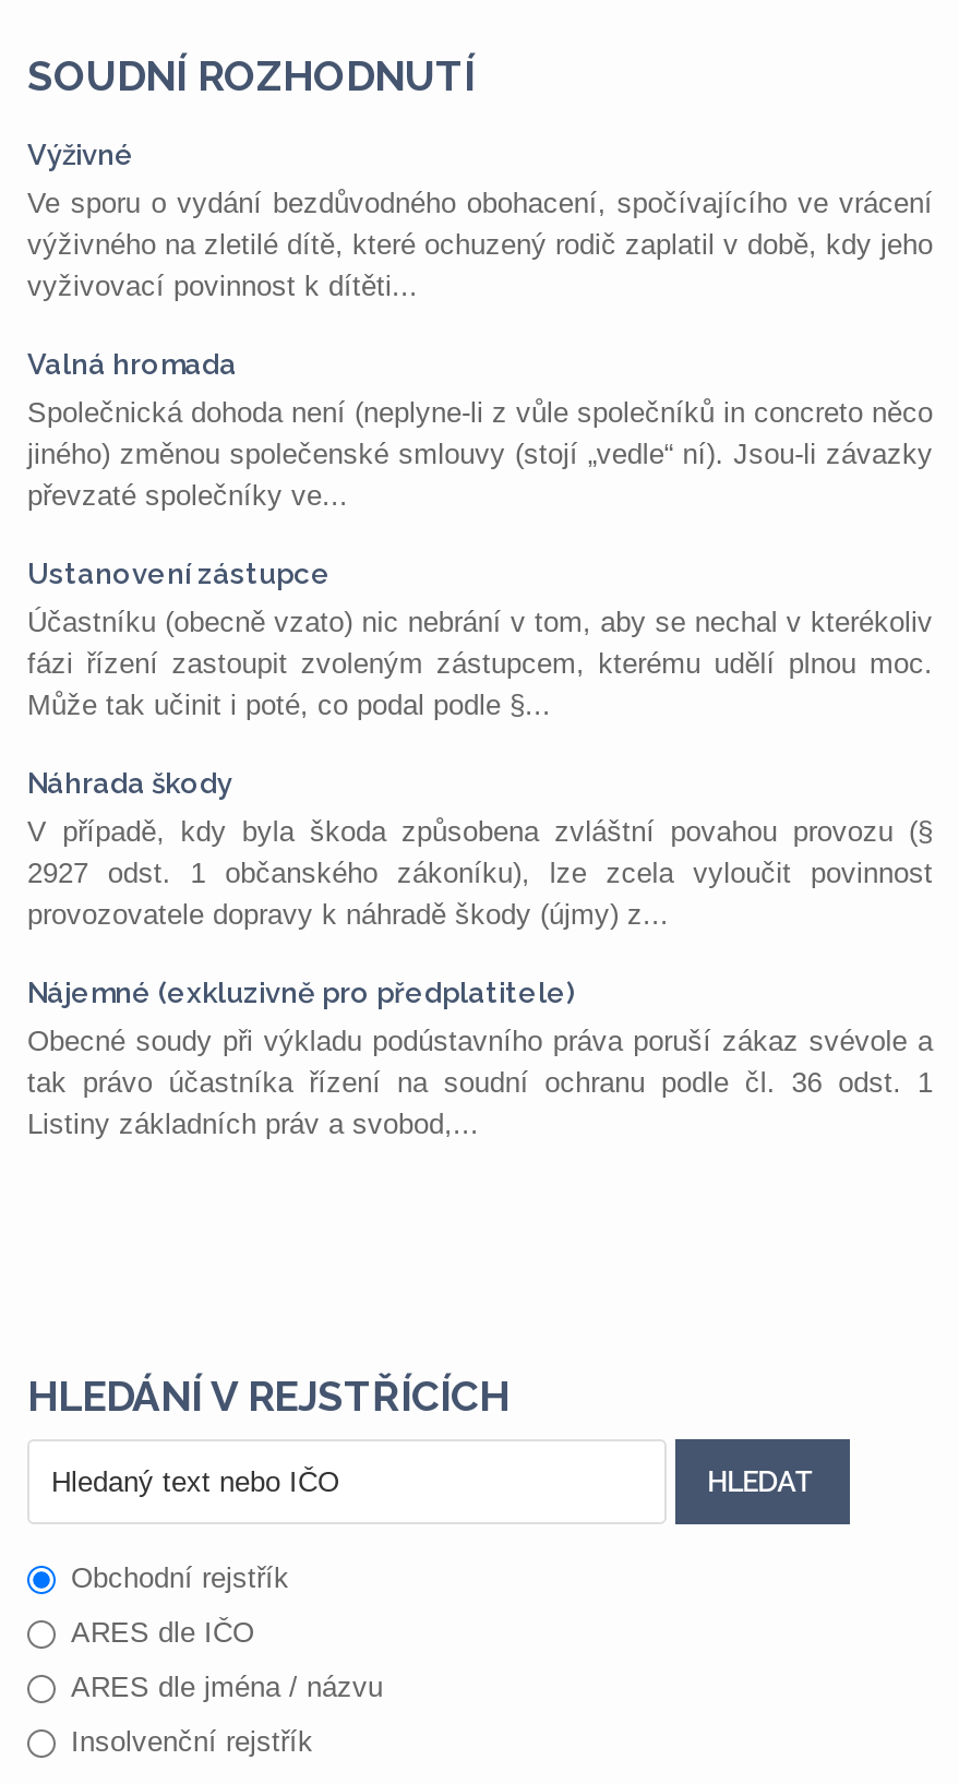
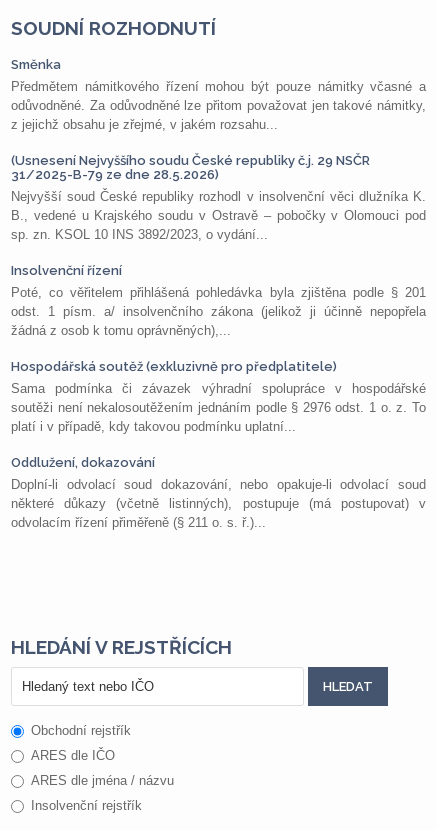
- Výživné
+ Směnka

- Ve sporu o vydání bezdůvodného obohacení, spočívajícího ve vrácení
- výživného na zletilé dítě, které ochuzený rodič zaplatil v době, kdy jeho
- vyživovací povinnost k dítěti...
+ Předmětem námitkového řízení mohou být pouze námitky včasné a
+ odůvodněné. Za odůvodněné lze přitom považovat jen takové námitky,
+ z jejichž obsahu je zřejmé, v jakém rozsahu...

- Valná hromada
+ (Usnesení Nejvyššího soudu České republiky č.j. 29 NSČR
+ 31/2025-B-79 ze dne 28.5.2026)

- Společnická dohoda není (neplyne-li z vůle společníků in concreto něco
- jiného) změnou společenské smlouvy (stojí „vedle“ ní). Jsou-li závazky
- převzaté společníky ve...
+ Nejvyšší soud České republiky rozhodl v insolvenční věci dlužníka K.
+ B., vedené u Krajského soudu v Ostravě – pobočky v Olomouci pod
+ sp. zn. KSOL 10 INS 3892/2023, o vydání...

- Ustanovení zástupce
+ Insolvenční řízení

- Účastníku (obecně vzato) nic nebrání v tom, aby se nechal v kterékoliv
- fázi řízení zastoupit zvoleným zástupcem, kterému udělí plnou moc.
- Může tak učinit i poté, co podal podle §...
+ Poté, co věřitelem přihlášená pohledávka byla zjištěna podle § 201
+ odst. 1 písm. a/ insolvenčního zákona (jelikož ji účinně nepopřela
+ žádná z osob k tomu oprávněných),...

- Náhrada škody
+ Hospodářská soutěž (exkluzivně pro předplatitele)

- V případě, kdy byla škoda způsobena zvláštní povahou provozu (§
- 2927 odst. 1 občanského zákoníku), lze zcela vyloučit povinnost
- provozovatele dopravy k náhradě škody (újmy) z...
+ Sama podmínka či závazek výhradní spolupráce v hospodářské
+ soutěži není nekalosoutěžením jednáním podle § 2976 odst. 1 o. z. To
+ platí i v případě, kdy takovou podmínku uplatní...

- Nájemné (exkluzivně pro předplatitele)
+ Oddlužení, dokazování

- Obecné soudy při výkladu podústavního práva poruší zákaz svévole a
- tak právo účastníka řízení na soudní ochranu podle čl. 36 odst. 1
- Listiny základních práv a svobod,...
+ Doplní-li odvolací soud dokazování, nebo opakuje-li odvolací soud
+ některé důkazy (včetně listinných), postupuje (má postupovat) v
+ odvolacím řízení přiměřeně (§ 211 o. s. ř.)...
